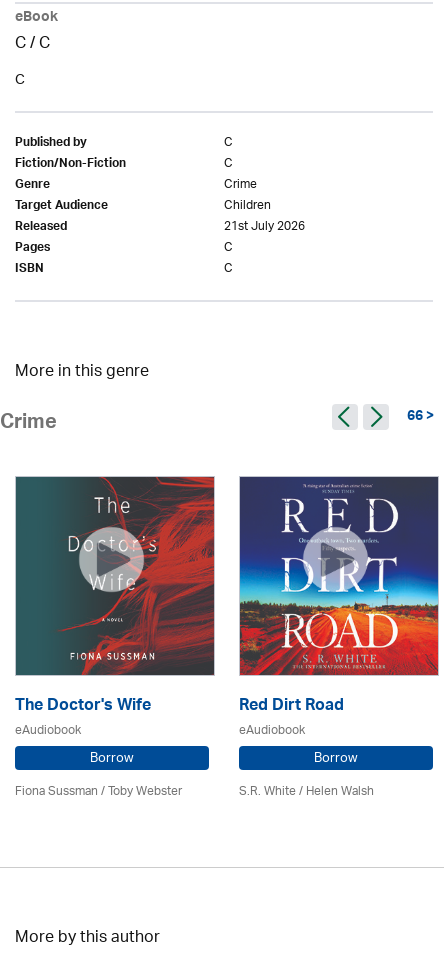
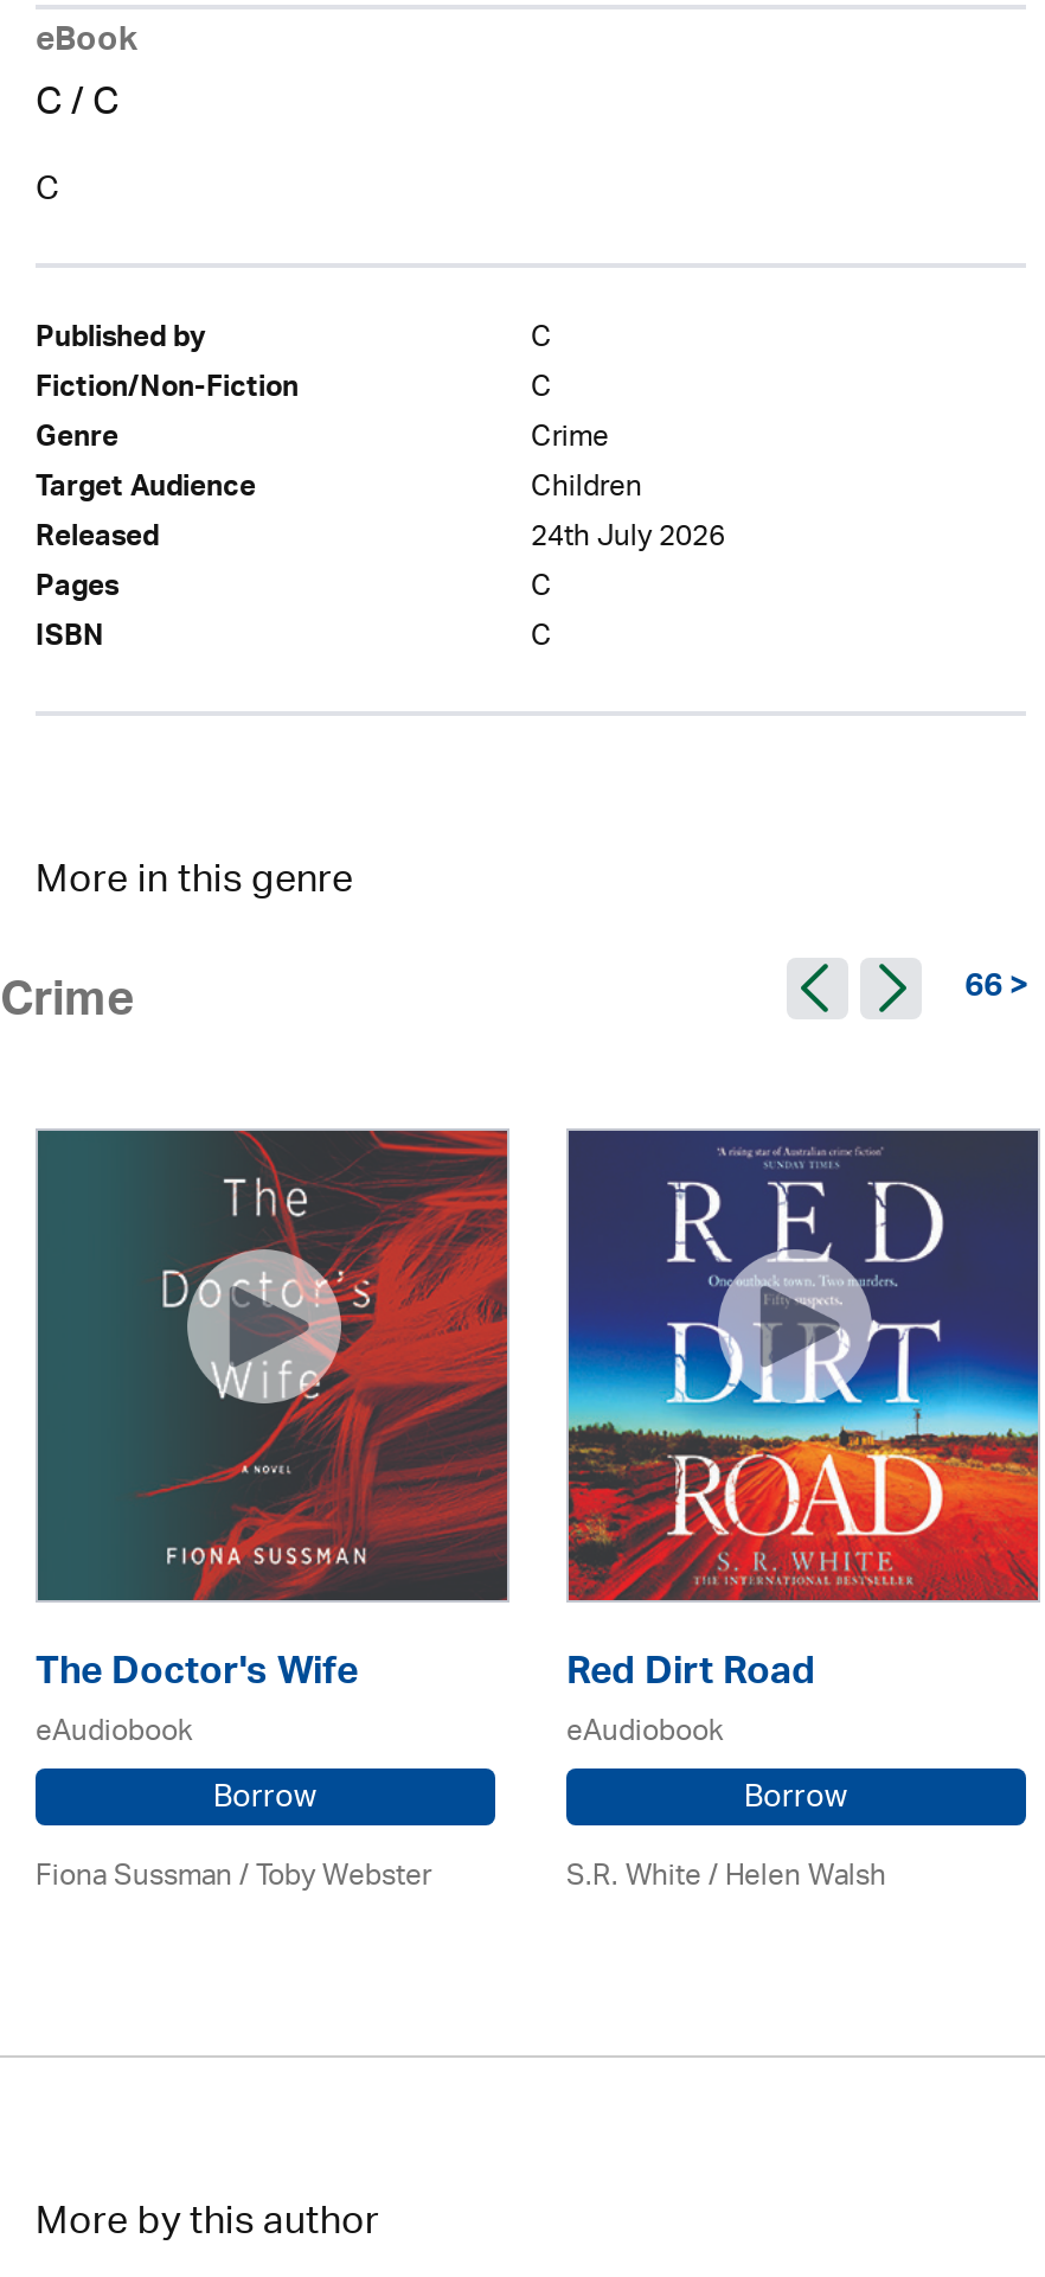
- 21st July 2026
+ 24th July 2026
